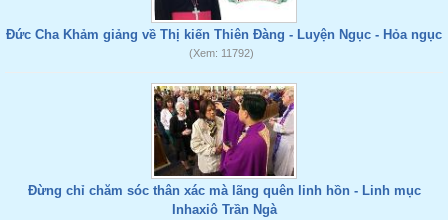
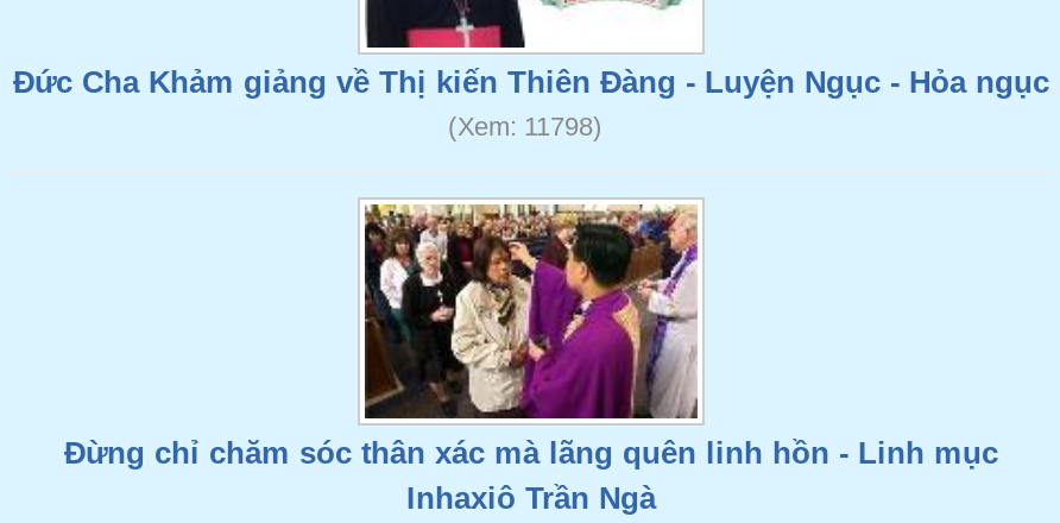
- (Xem: 11792)
+ (Xem: 11798)
